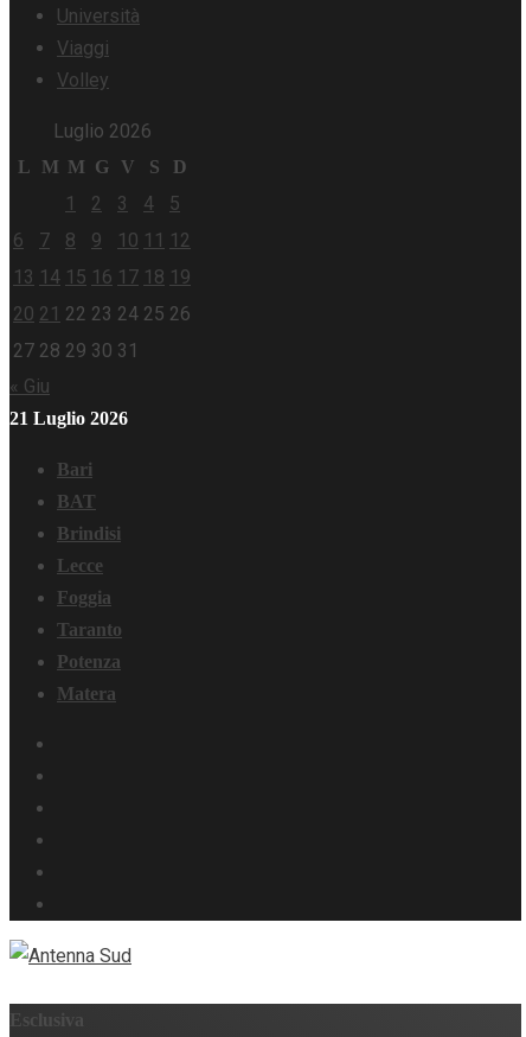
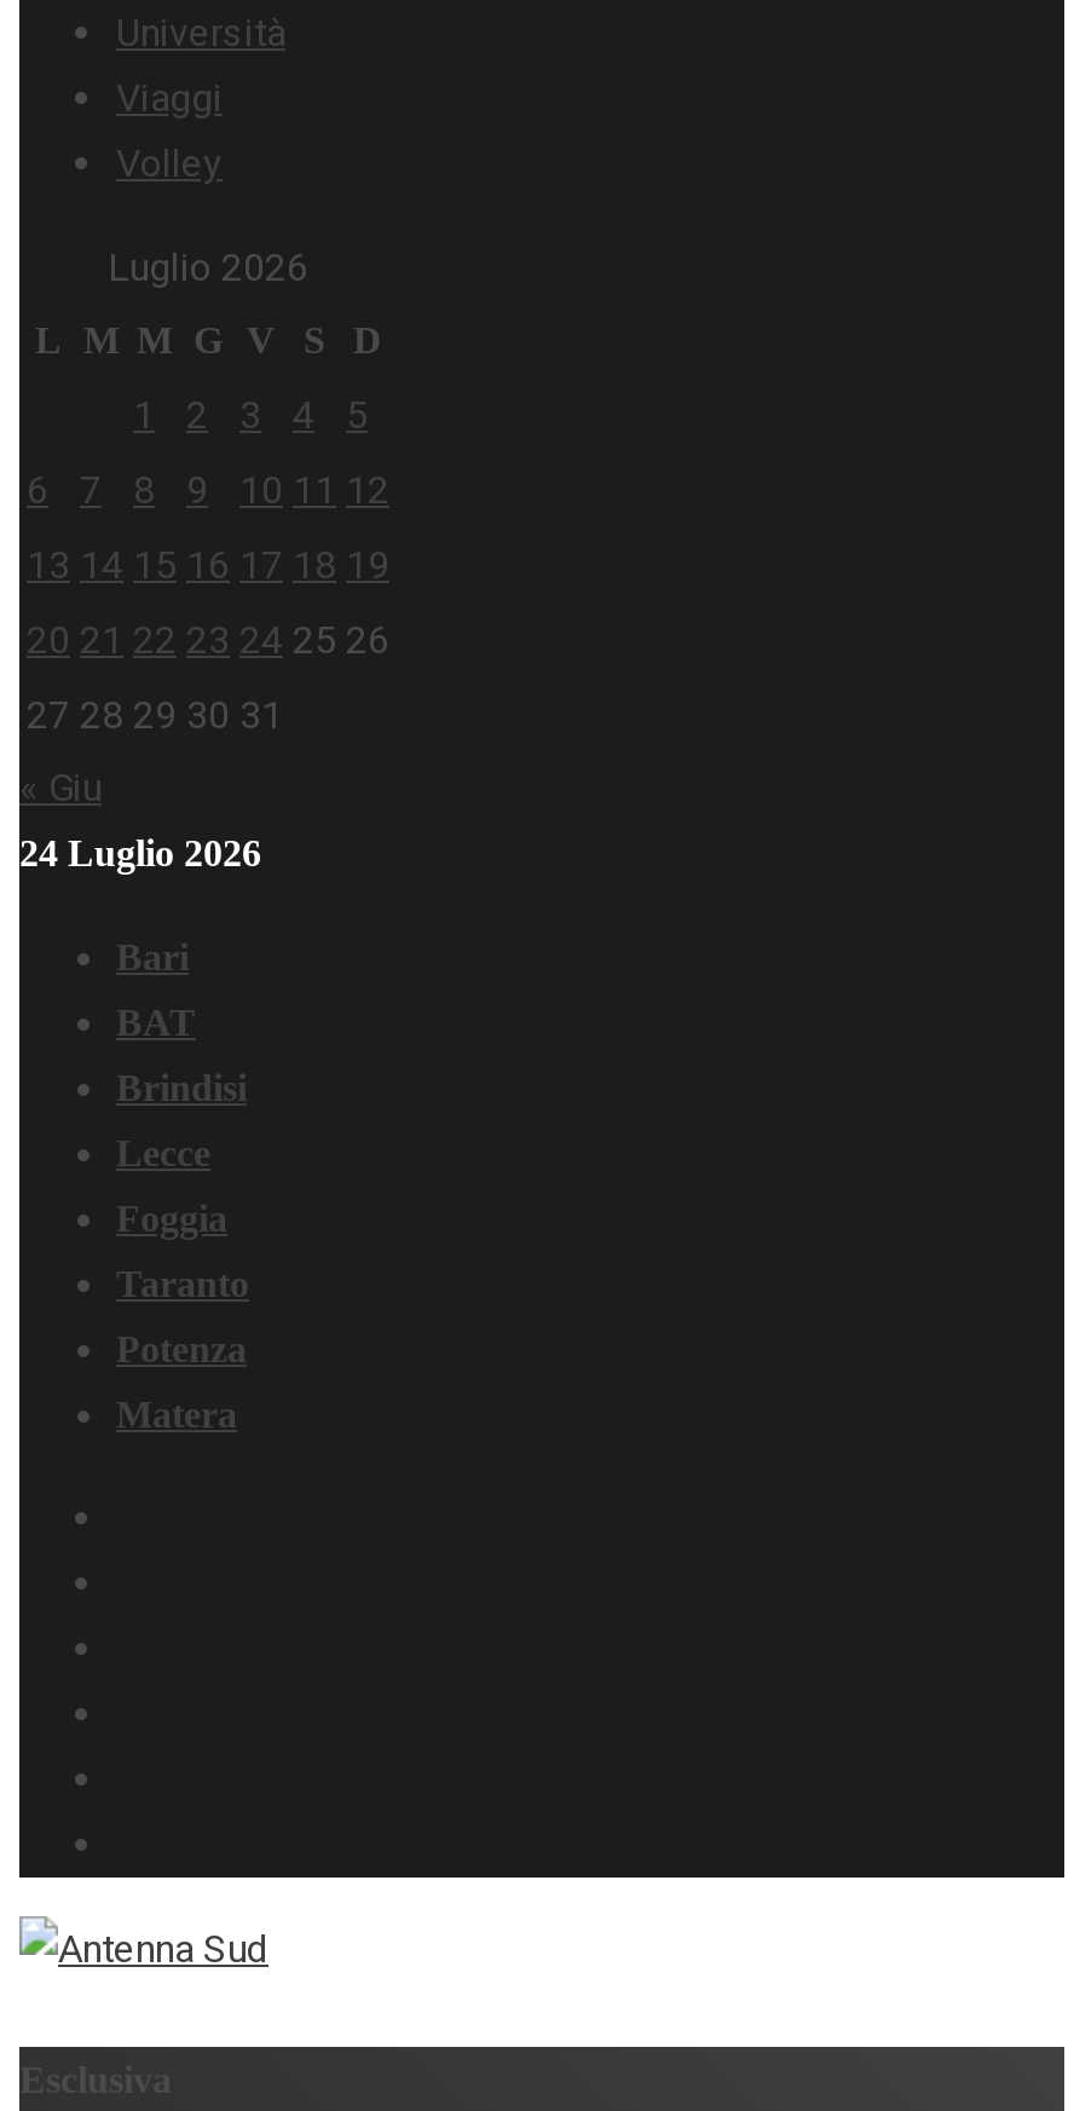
- 21 Luglio 2026
+ 24 Luglio 2026
